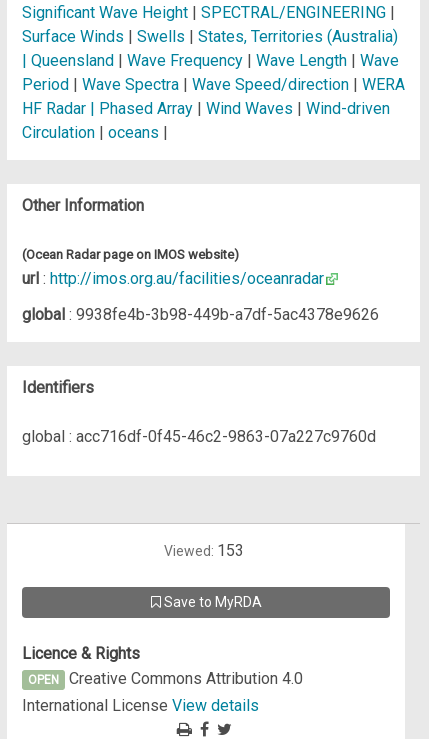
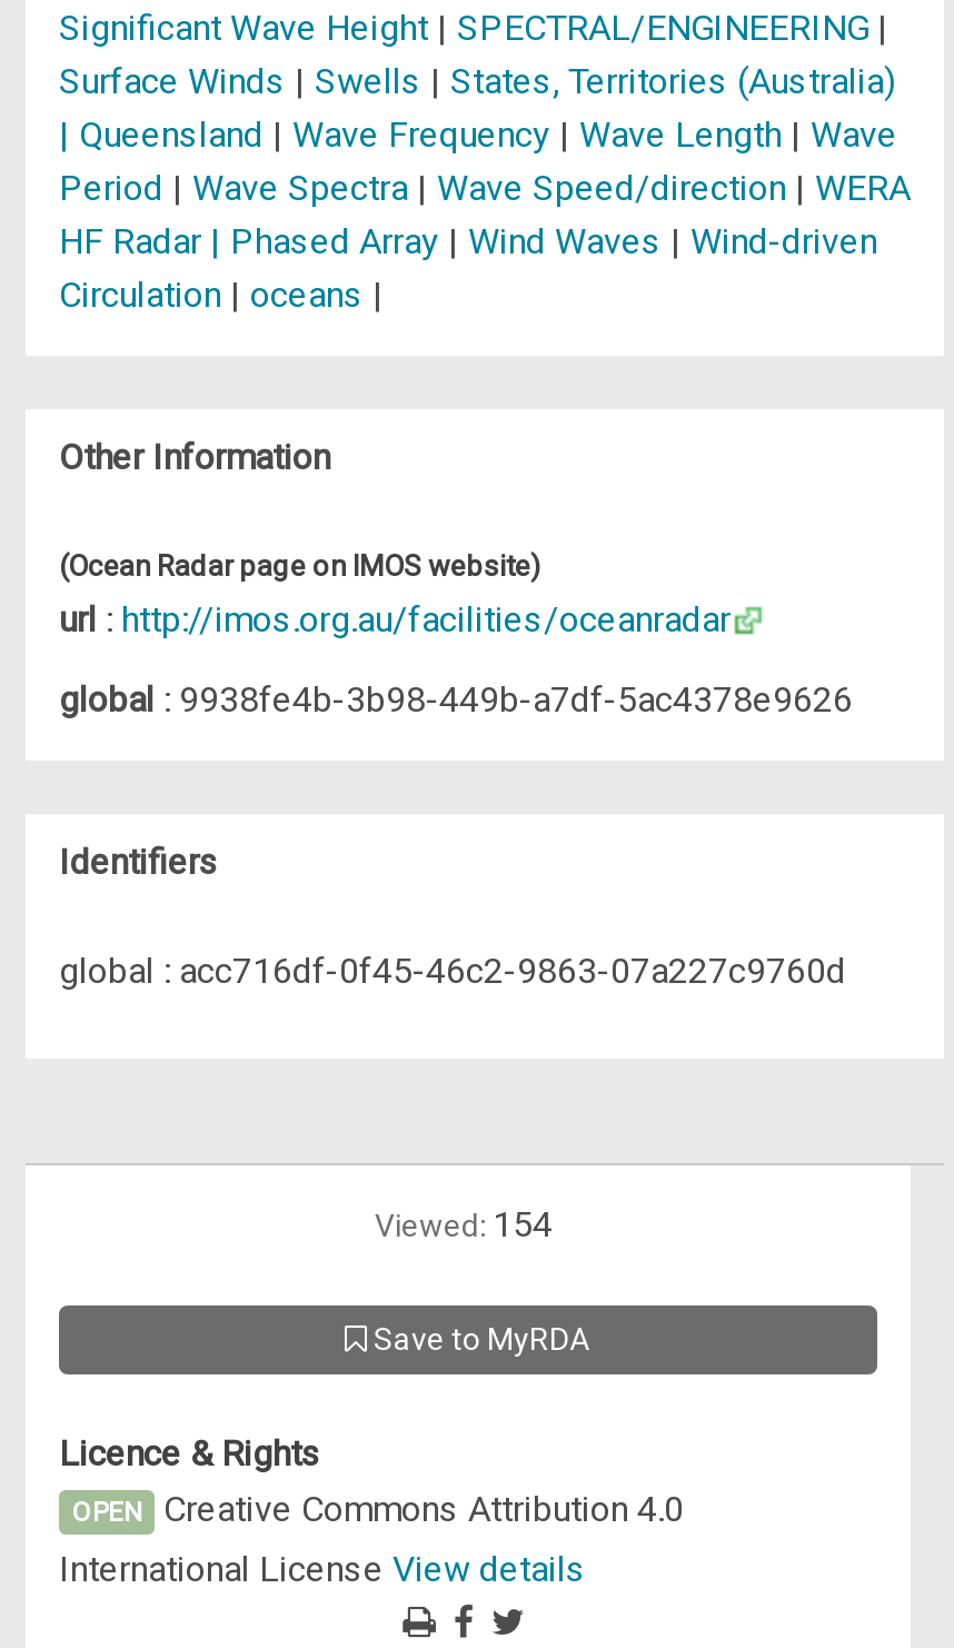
- Viewed: 153
+ Viewed: 154
